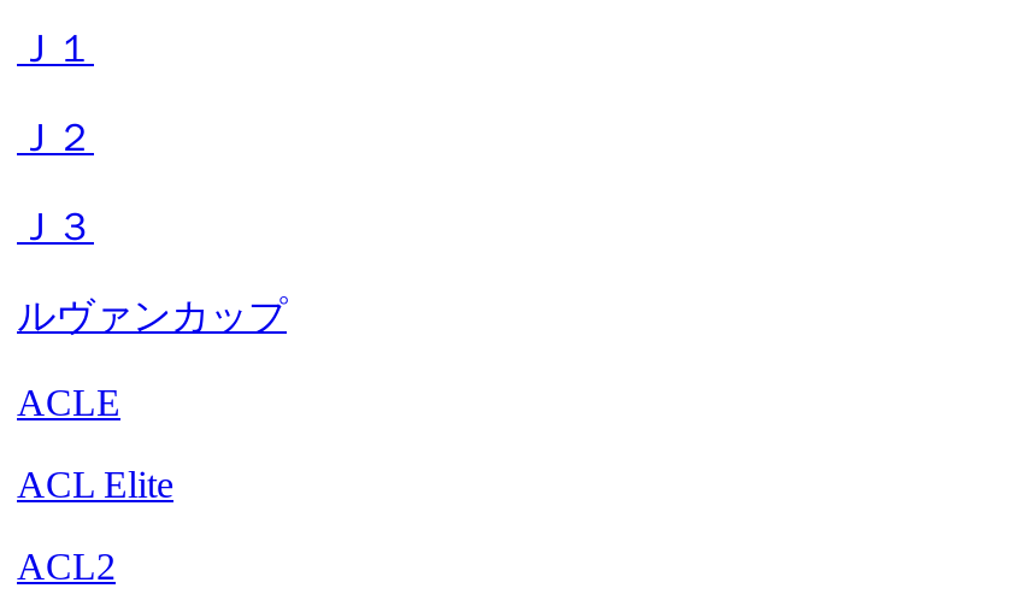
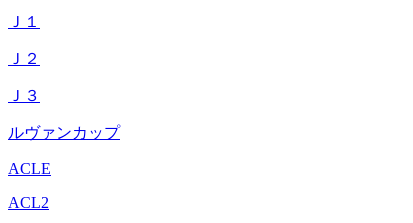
- ACL Elite
